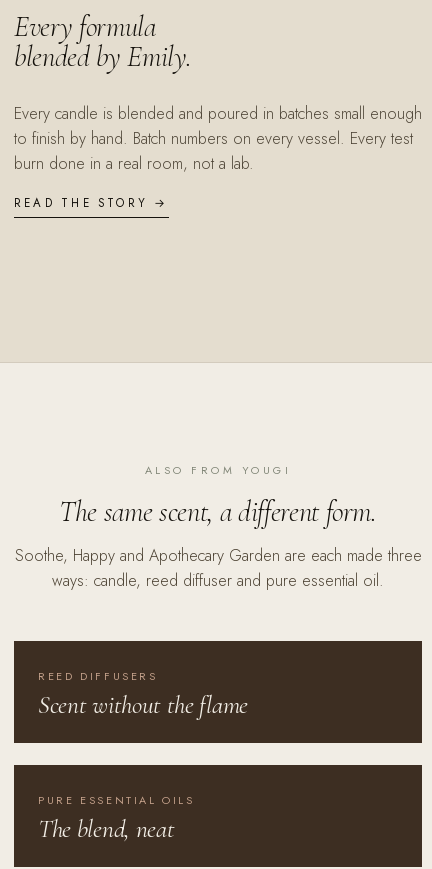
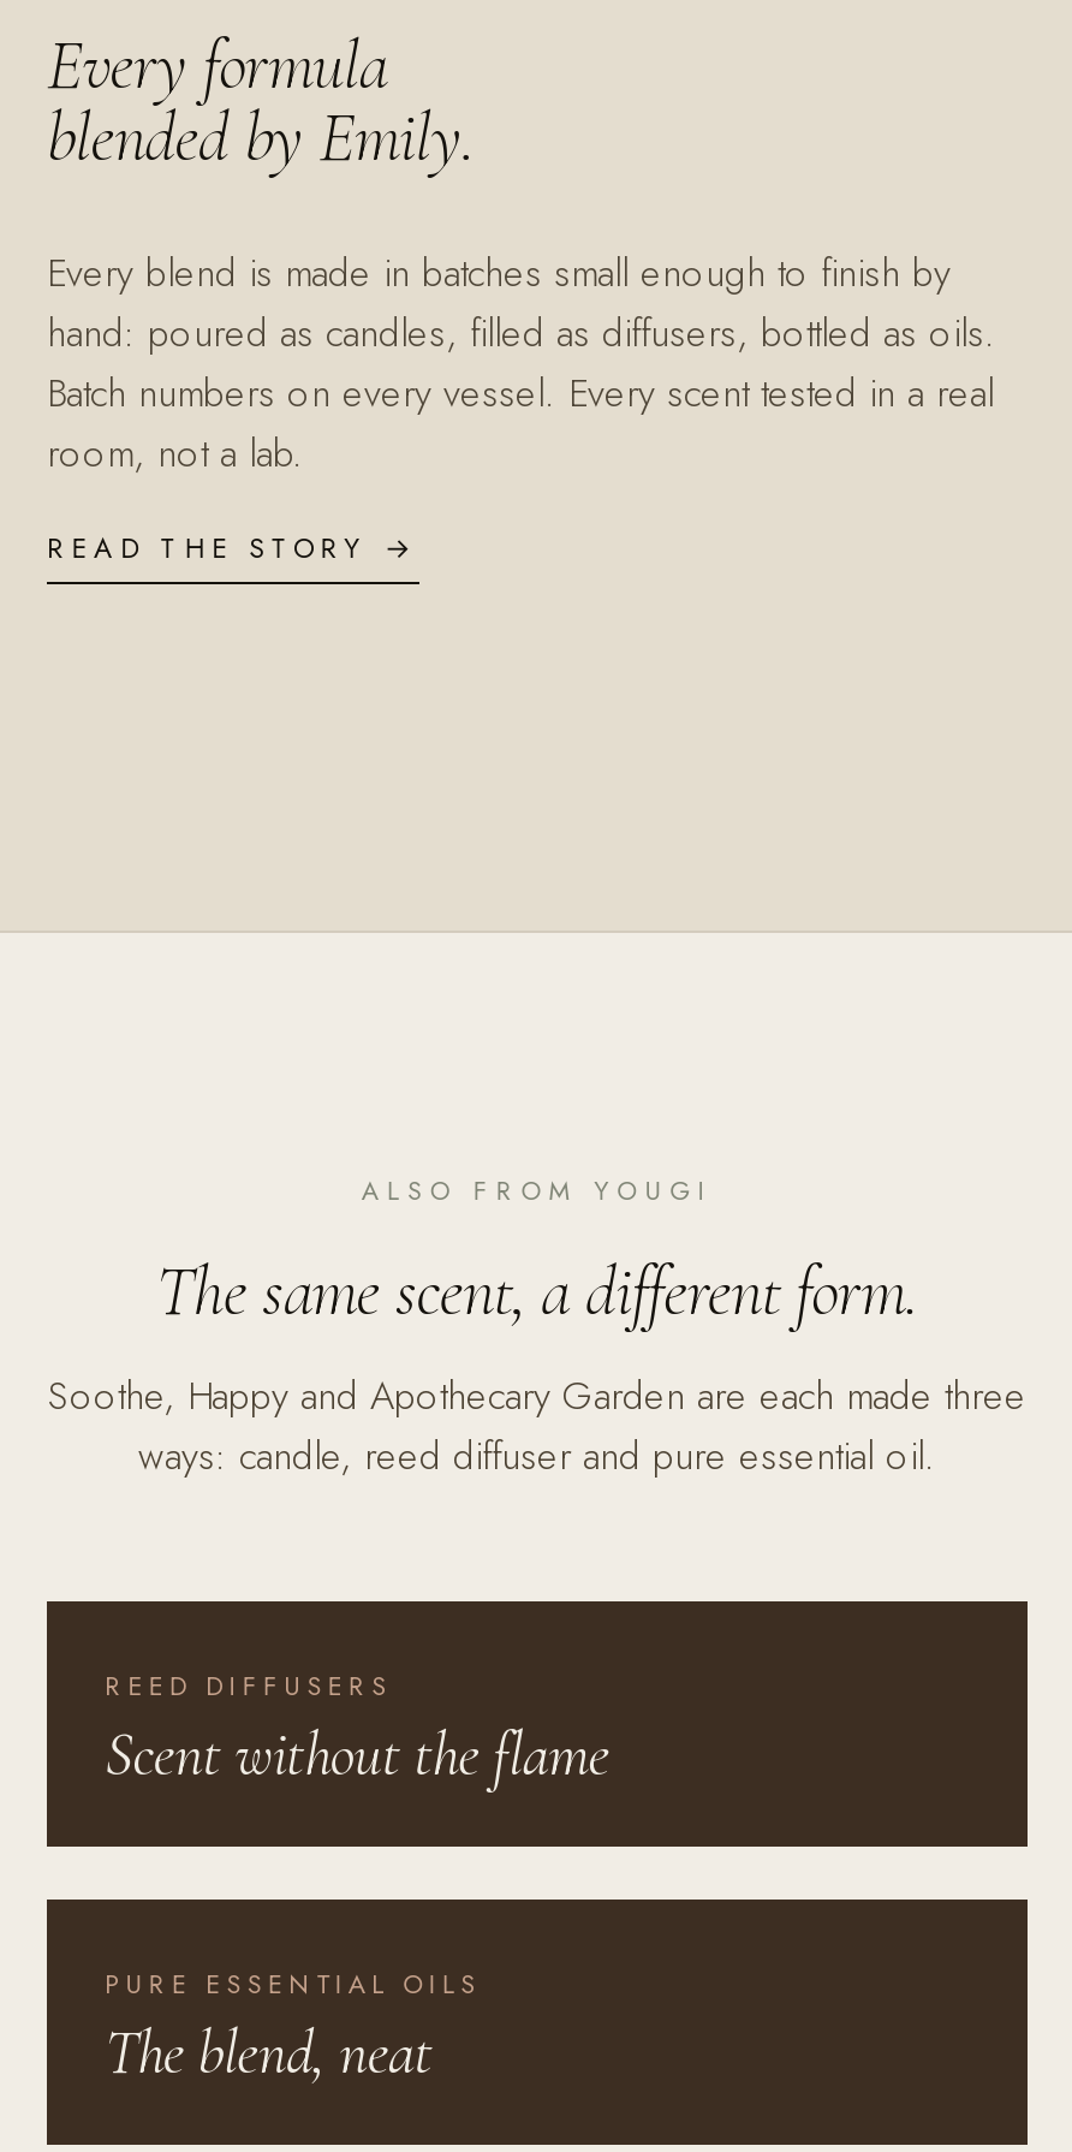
- Every candle is blended and poured in batches small enough
- to finish by hand. Batch numbers on every vessel. Every test
- burn done in a real room, not a lab.
+ Every blend is made in batches small enough to finish by
+ hand: poured as candles, filled as diffusers, bottled as oils.
+ Batch numbers on every vessel. Every scent tested in a real
+ room, not a lab.
